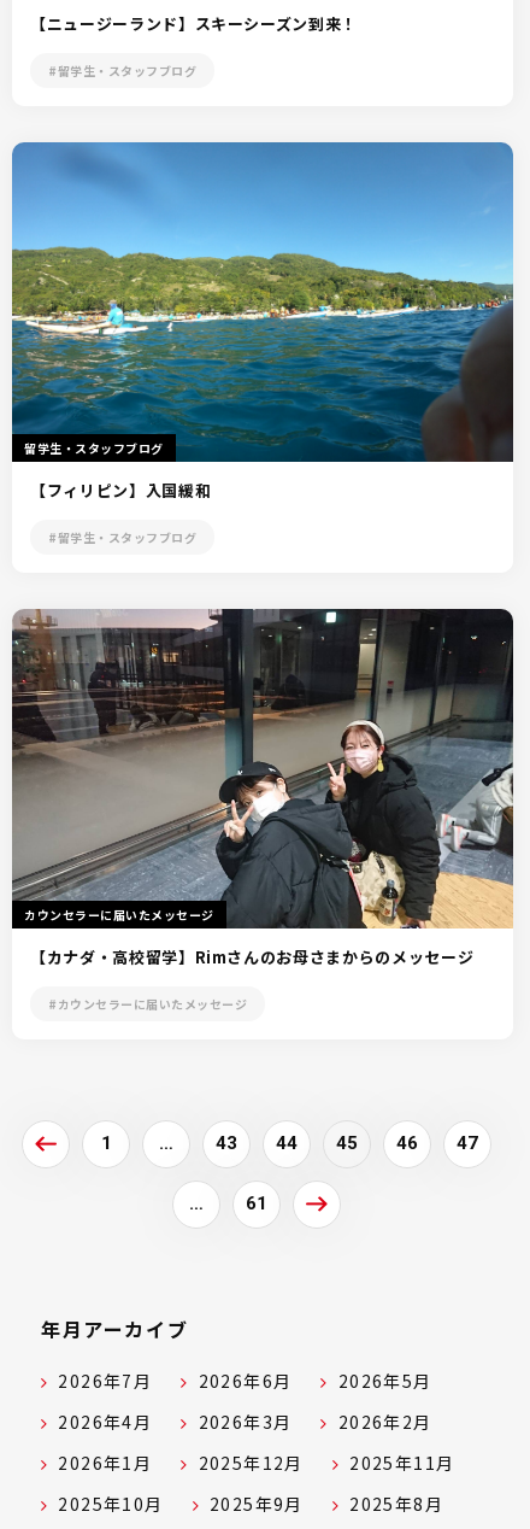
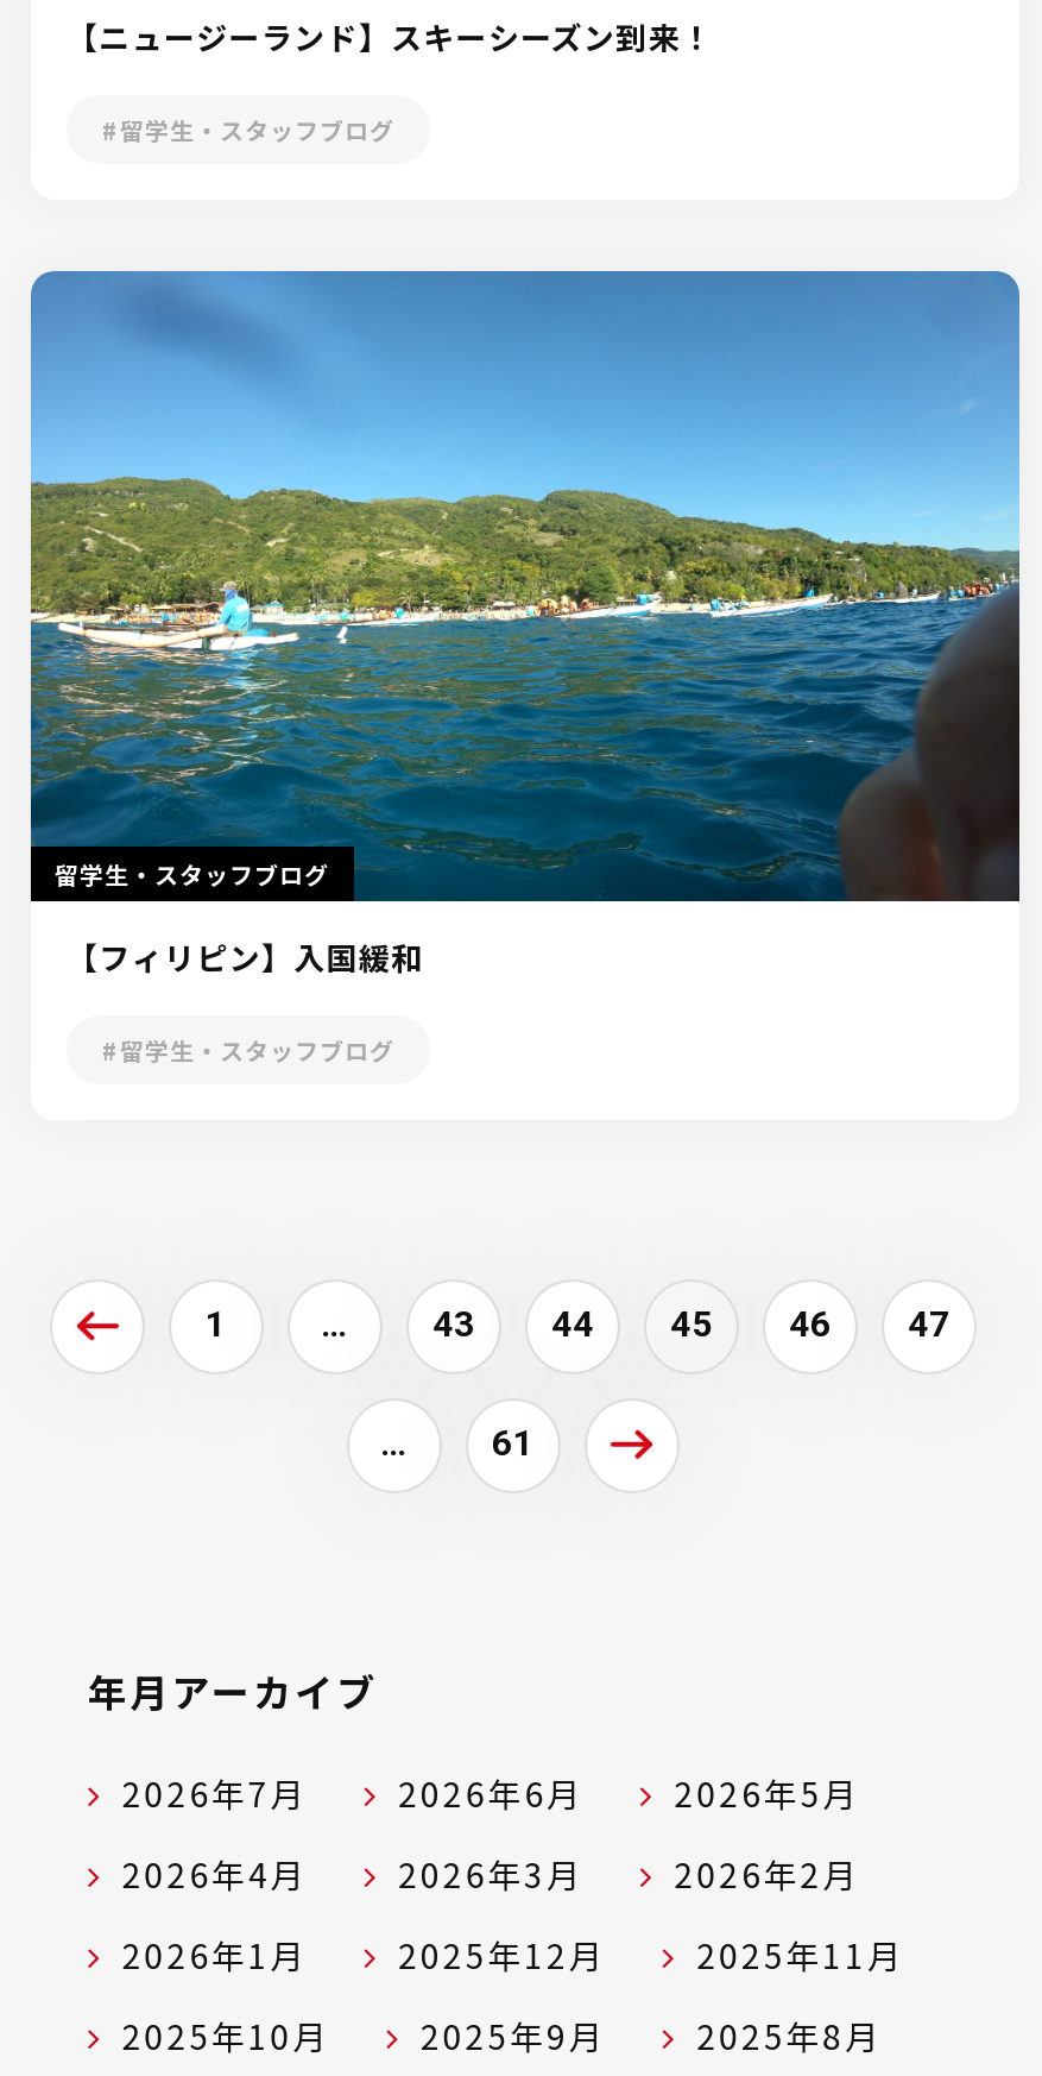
- [image]
- カウンセラーに届いたメッセージ
- 【カナダ・高校留学】Rimさんのお母さまからのメッセージ
- #カウンセラーに届いたメッセージ
